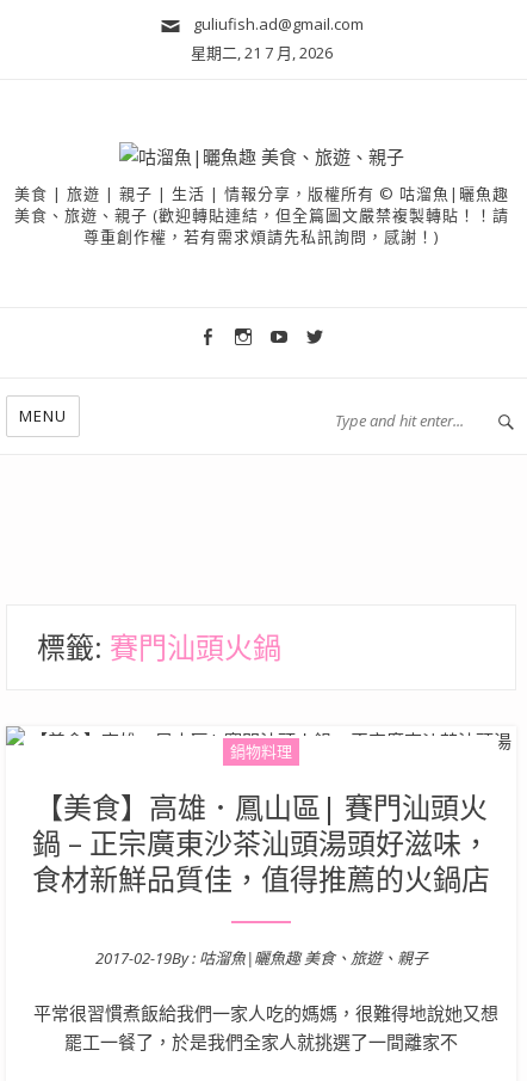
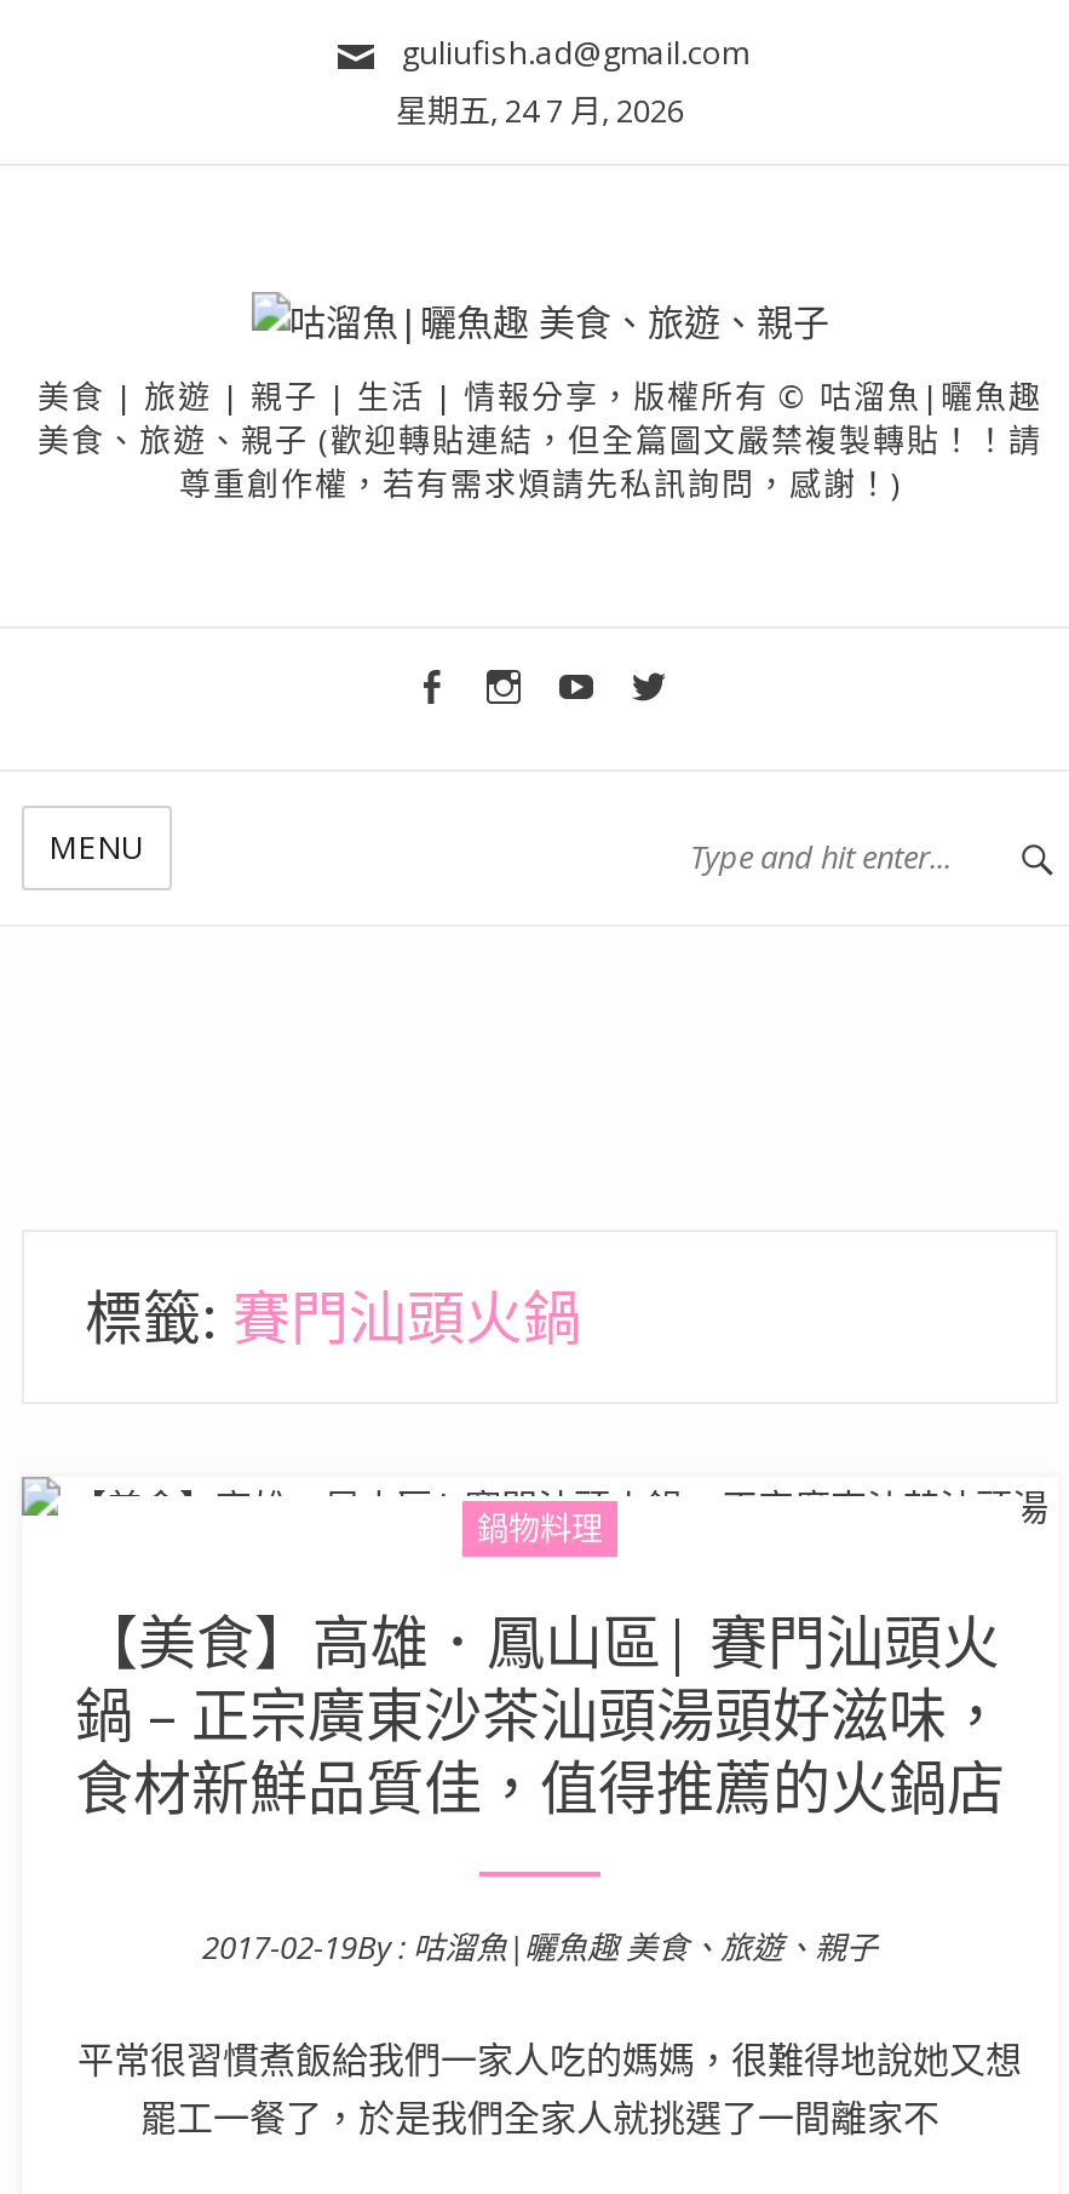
- 星期二, 21 7 月, 2026
+ 星期五, 24 7 月, 2026
